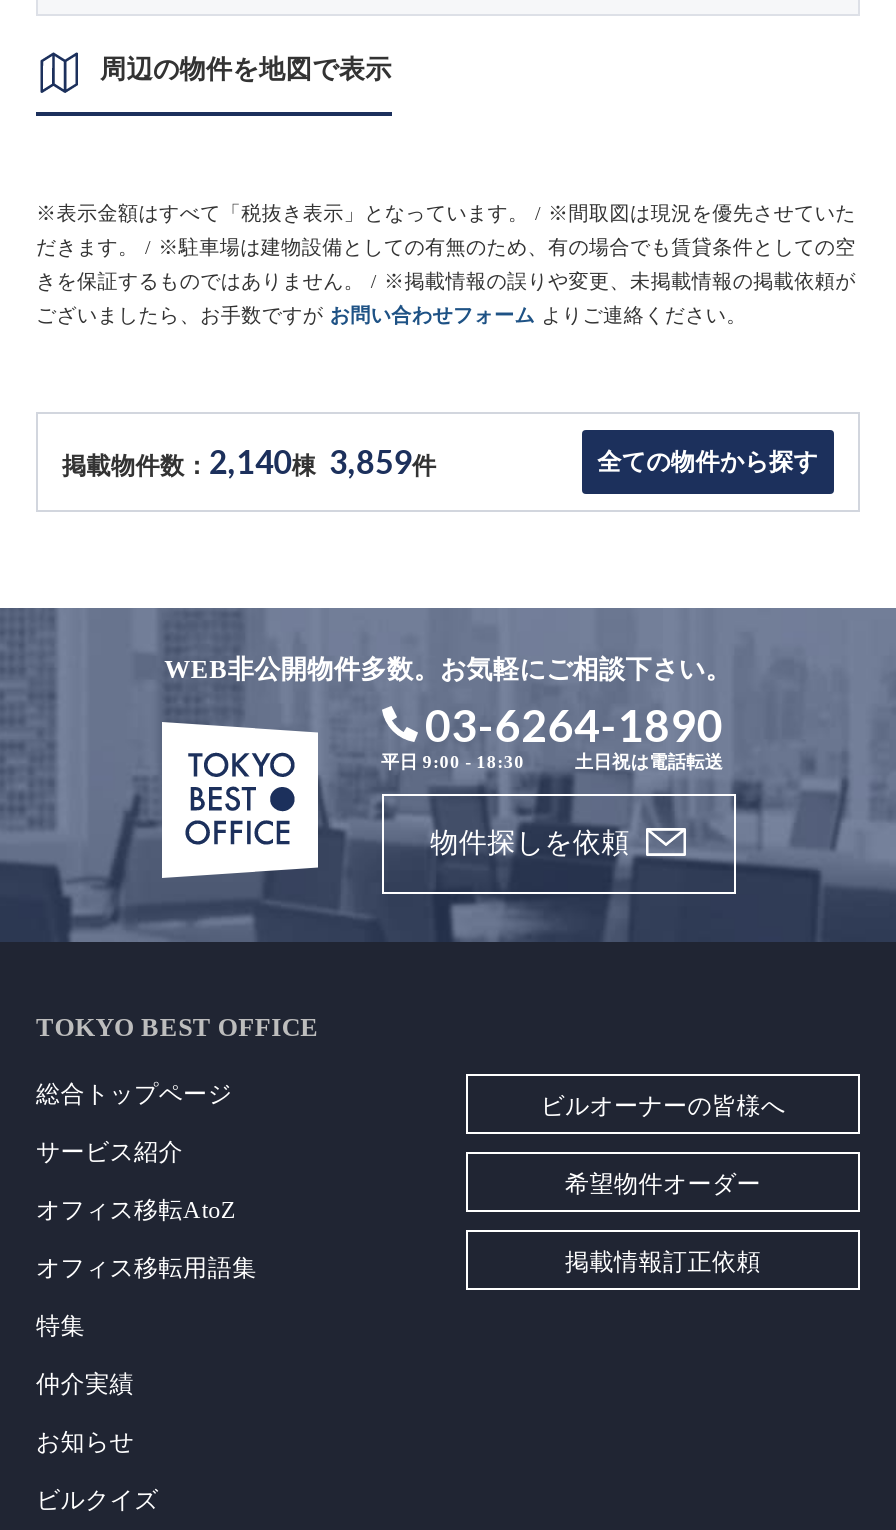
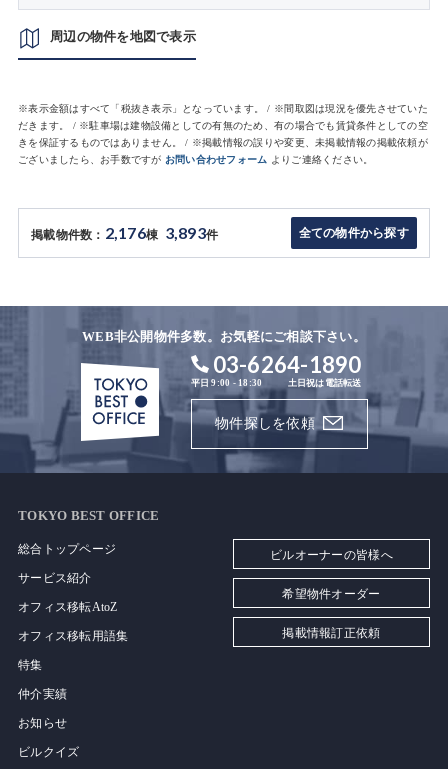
- 掲載物件数：2,140棟3,859件
+ 掲載物件数：2,176棟3,893件
